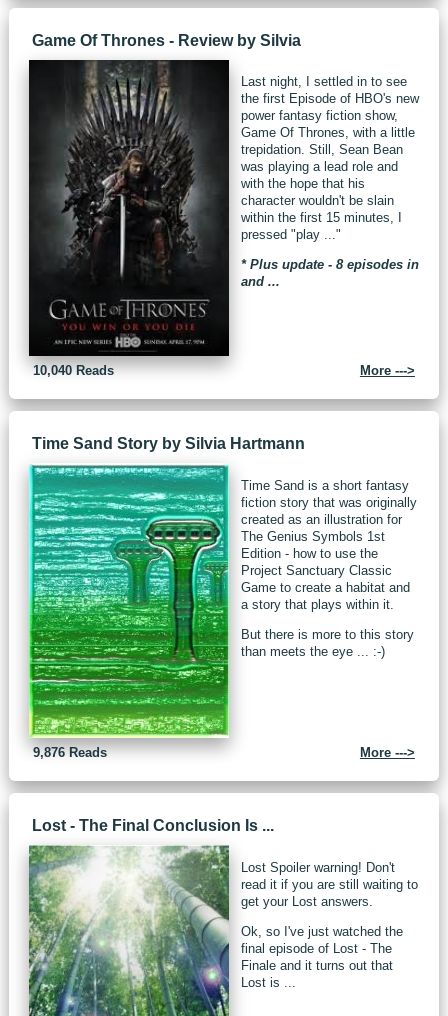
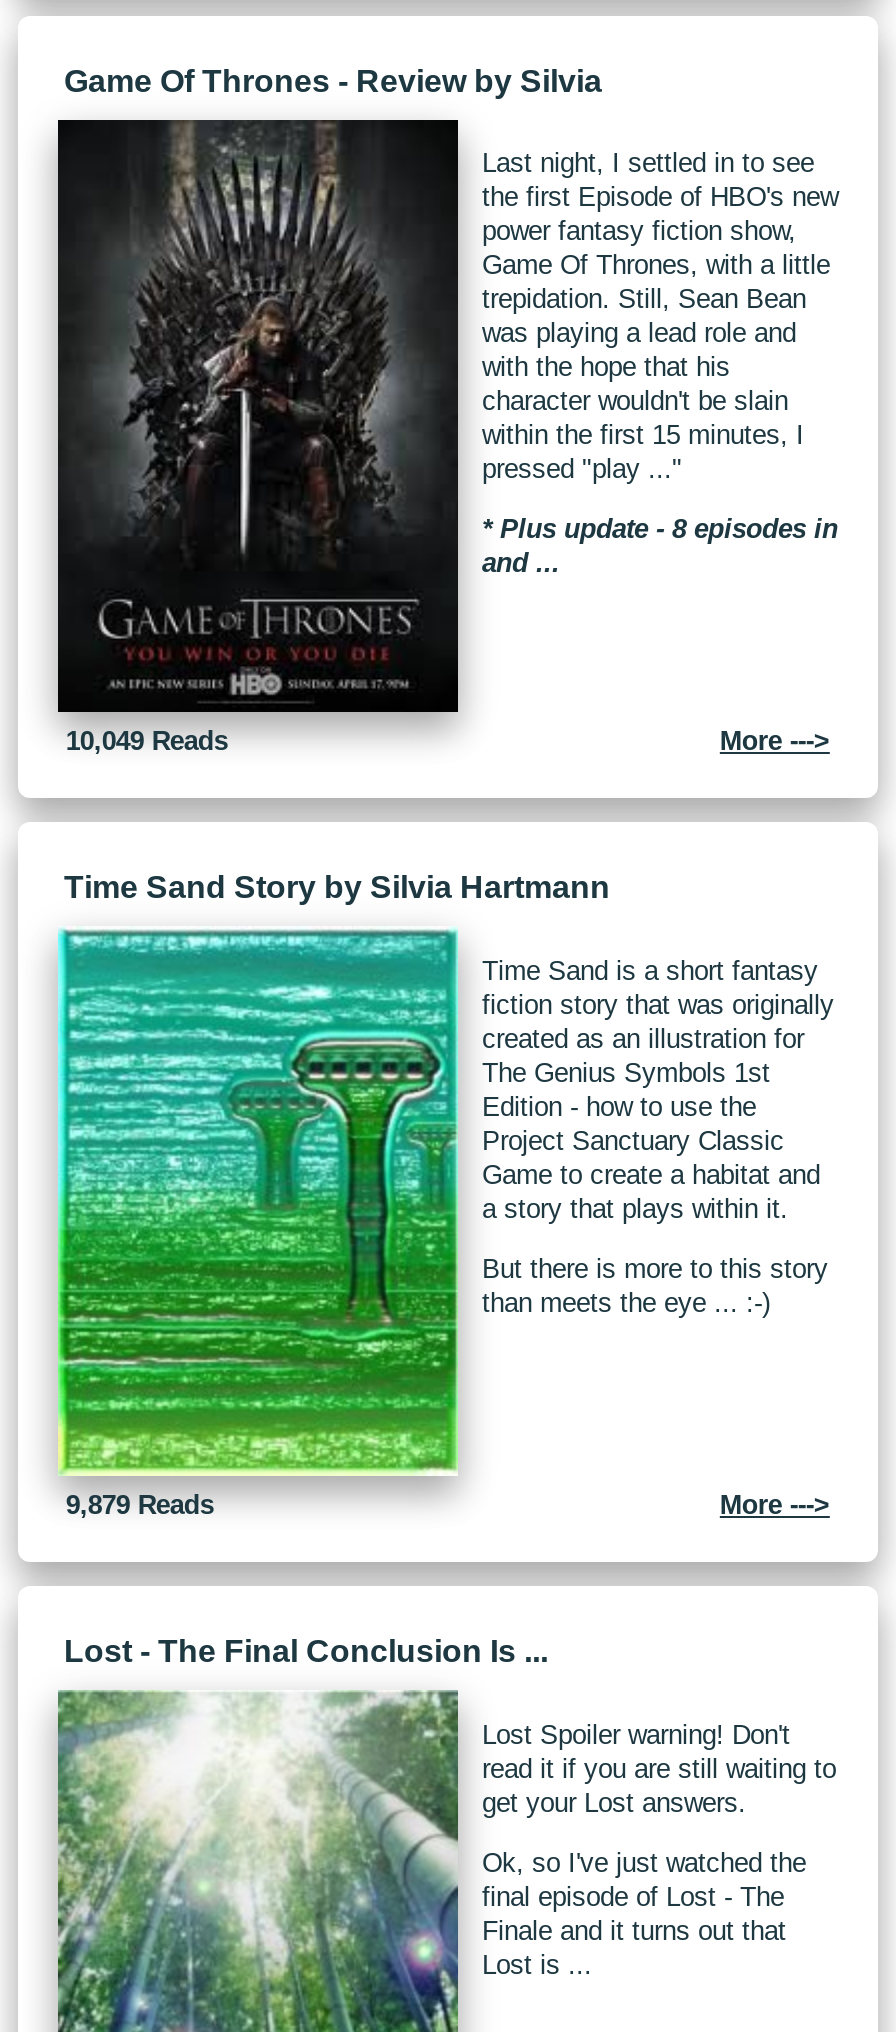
- 10,040 Reads
+ 10,049 Reads

- 9,876 Reads
+ 9,879 Reads
